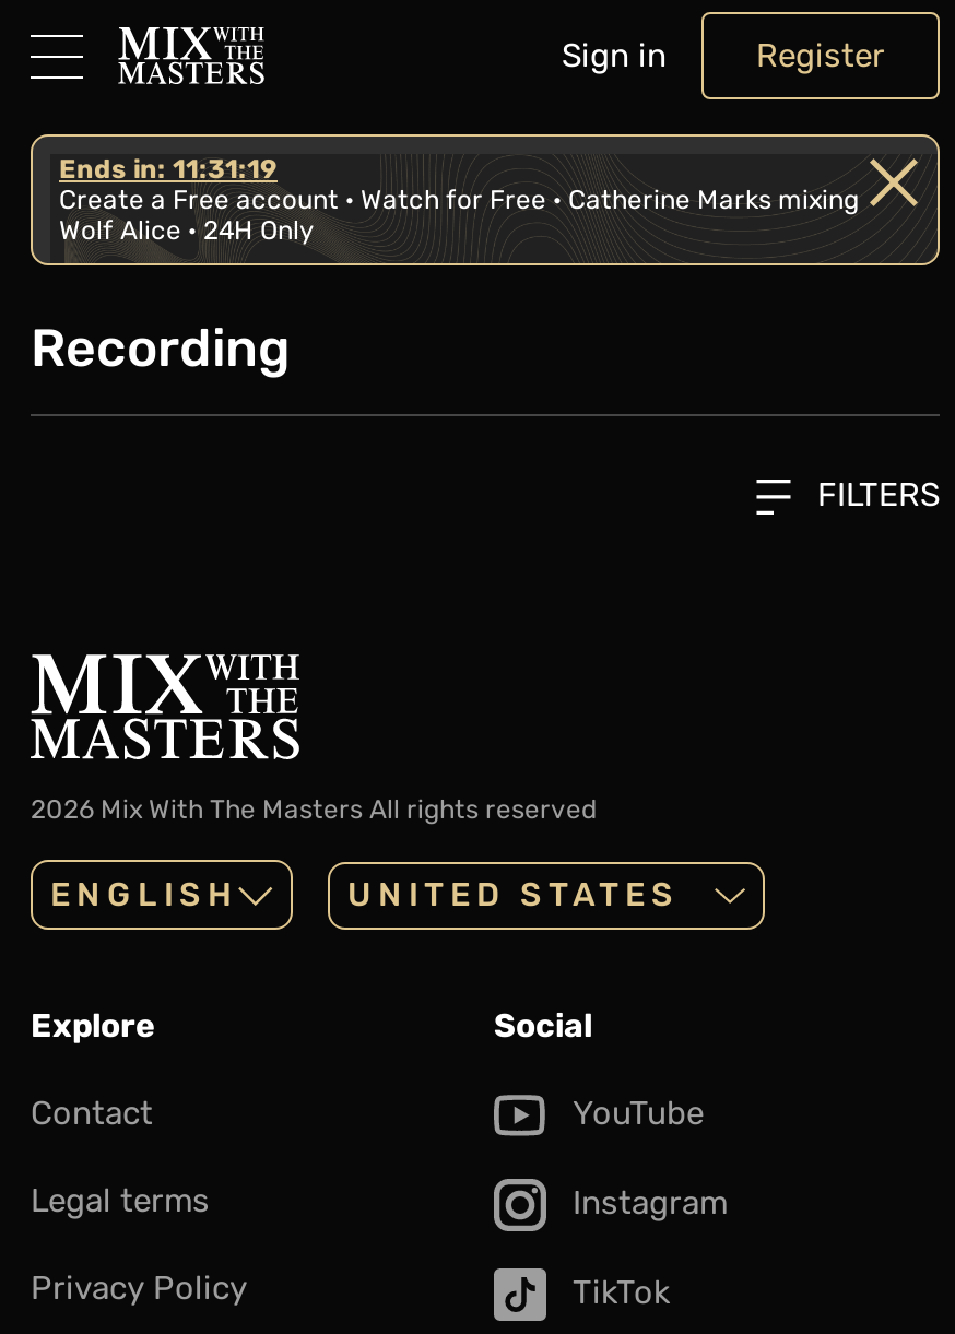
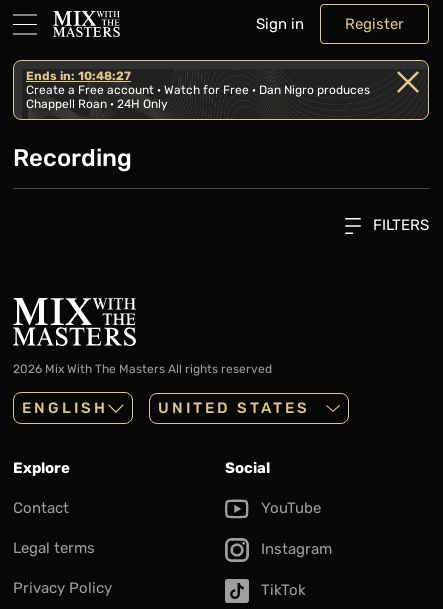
- Ends in: 11:31:19
+ Ends in: 10:48:27

- Create a Free account · Watch for Free · Catherine Marks mixing
+ Create a Free account · Watch for Free · Dan Nigro produces

- Wolf Alice · 24H Only
+ Chappell Roan · 24H Only
